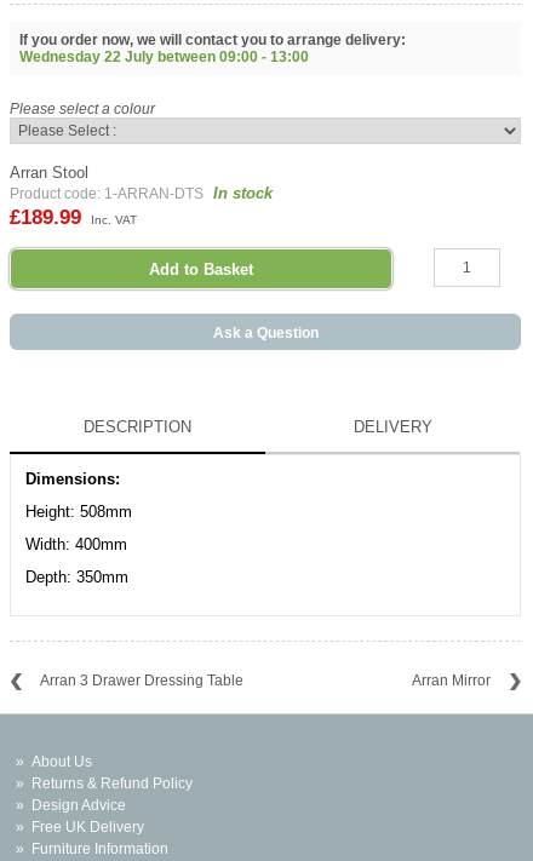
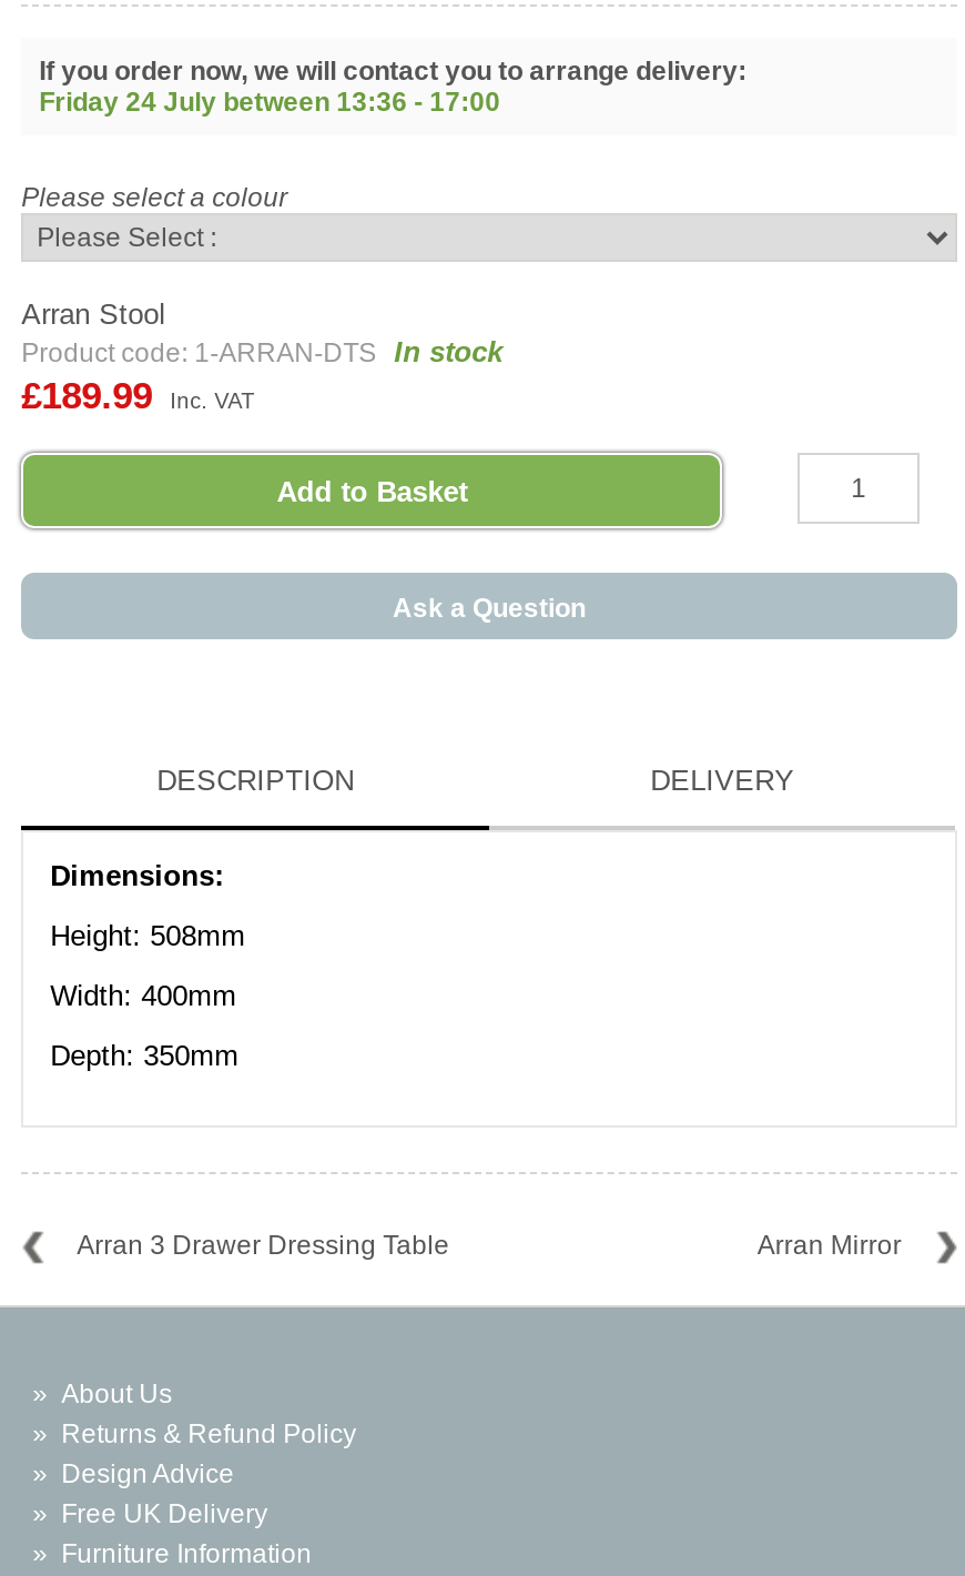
- Wednesday 22 July between 09:00 - 13:00
+ Friday 24 July between 13:36 - 17:00
